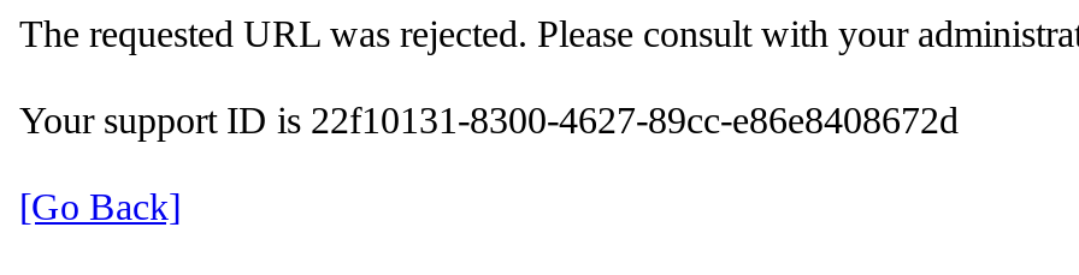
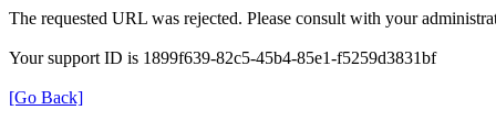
- Your support ID is 22f10131-8300-4627-89cc-e86e8408672d
+ Your support ID is 1899f639-82c5-45b4-85e1-f5259d3831bf
